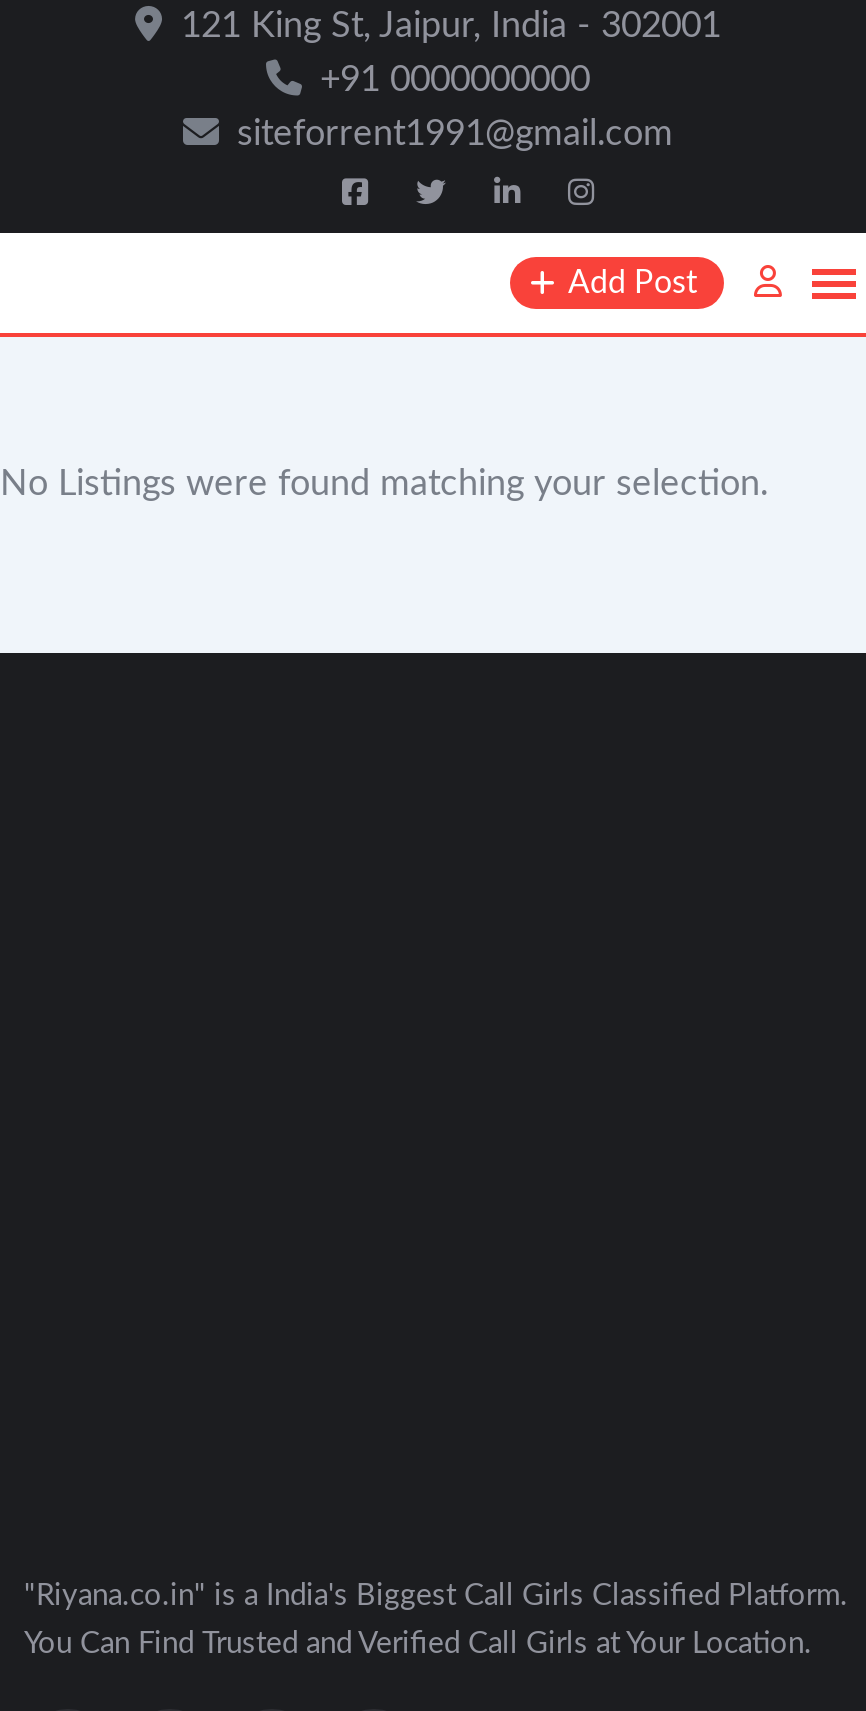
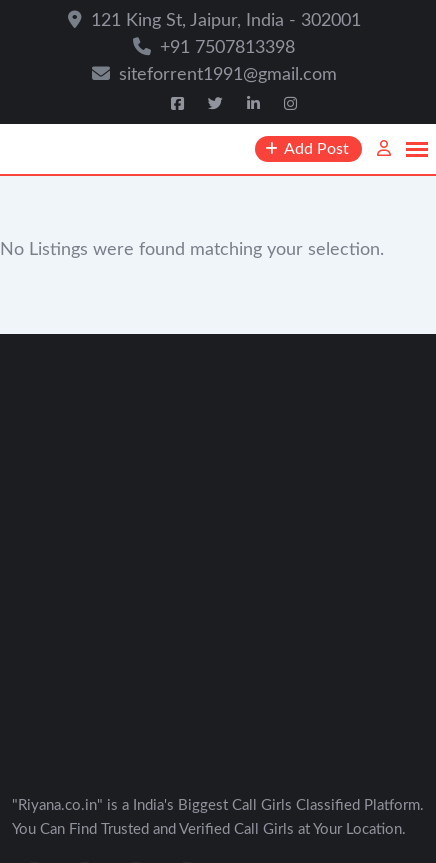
- +91 0000000000
+ +91 7507813398
